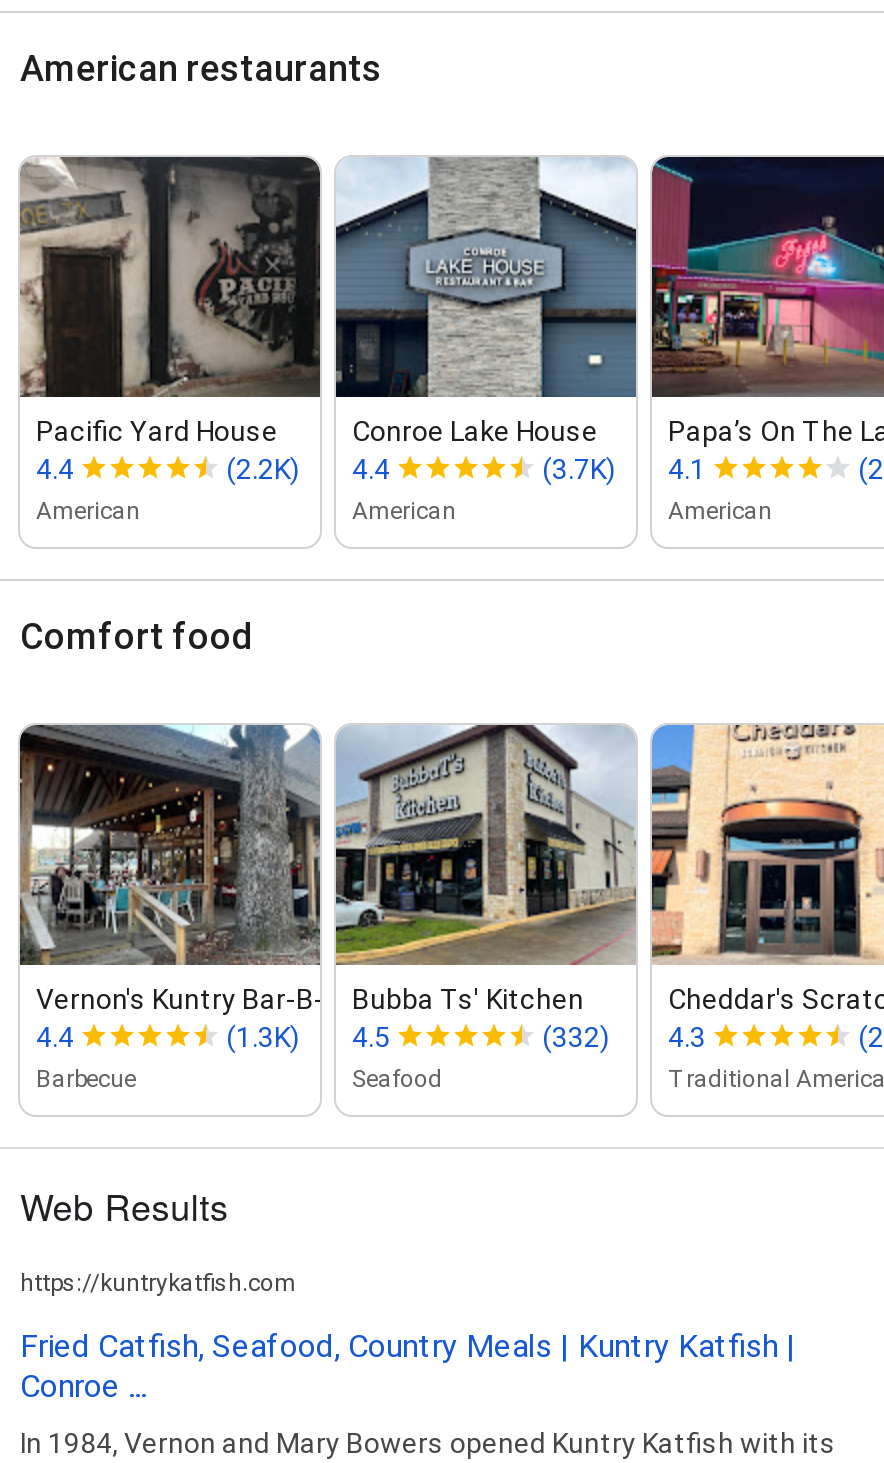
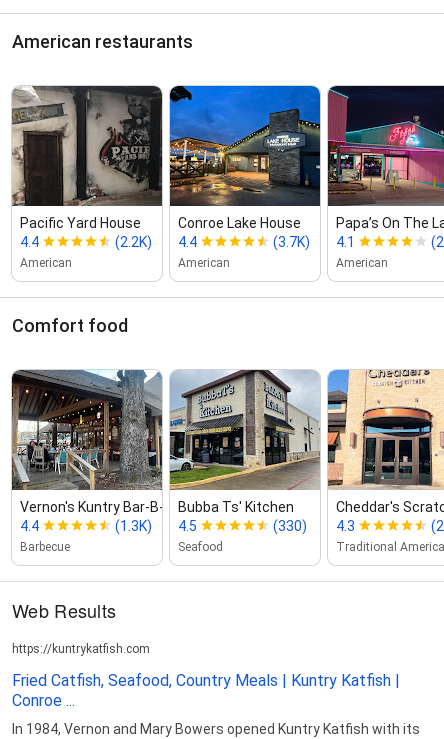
- [image]
+ [image]

- (332) 4.3
+ (330) 4.3
